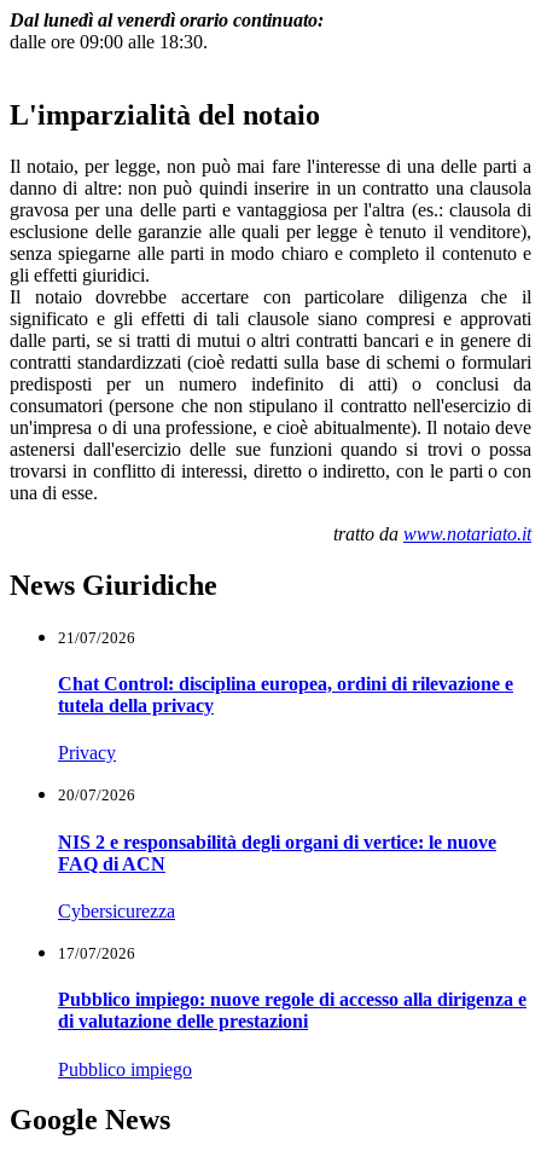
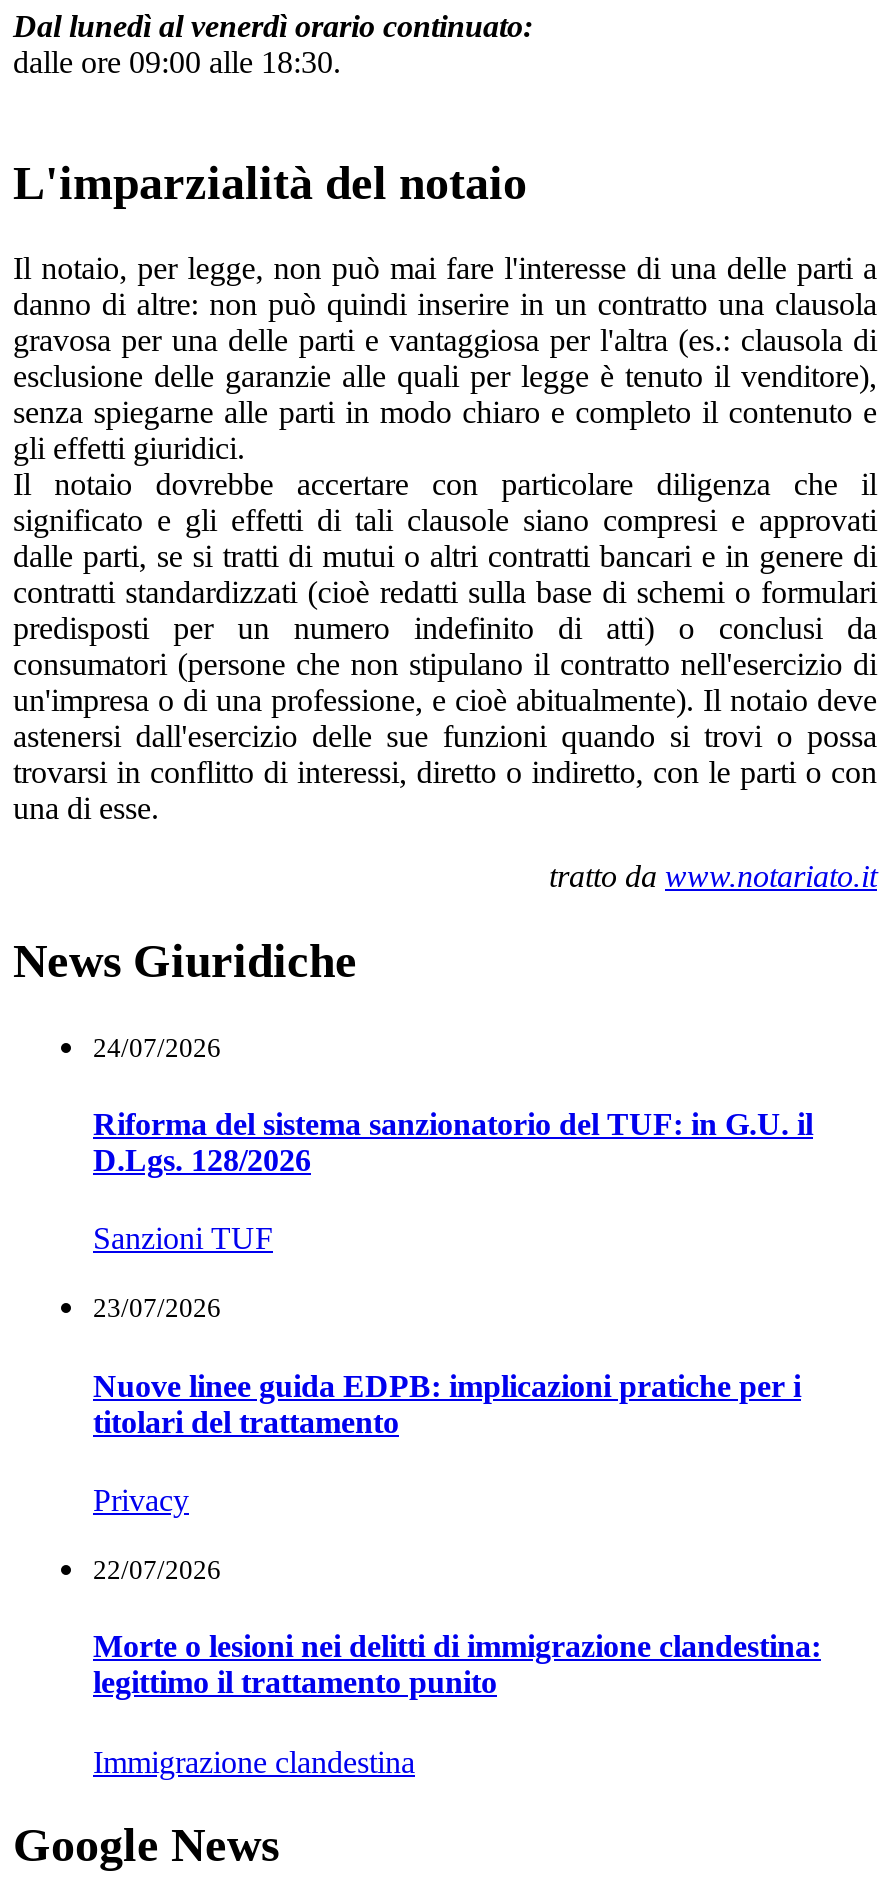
- 21/07/2026
- Chat Control: disciplina europea, ordini di rilevazione e
- tutela della privacy
+ 24/07/2026
+ Riforma del sistema sanzionatorio del TUF: in G.U. il
+ D.Lgs. 128/2026
+ Sanzioni TUF
+ 23/07/2026
+ Nuove linee guida EDPB: implicazioni pratiche per i
+ titolari del trattamento

moved down: Privacy

- 20/07/2026
- NIS 2 e responsabilità degli organi di vertice: le nuove
- FAQ di ACN
- Cybersicurezza
- 17/07/2026
- Pubblico impiego: nuove regole di accesso alla dirigenza e
- di valutazione delle prestazioni
- Pubblico impiego
+ 22/07/2026
+ Morte o lesioni nei delitti di immigrazione clandestina:
+ legittimo il trattamento punito
+ Immigrazione clandestina
